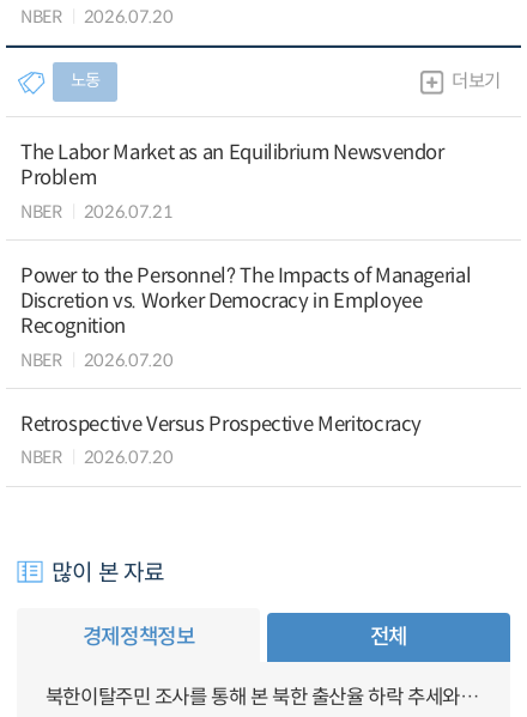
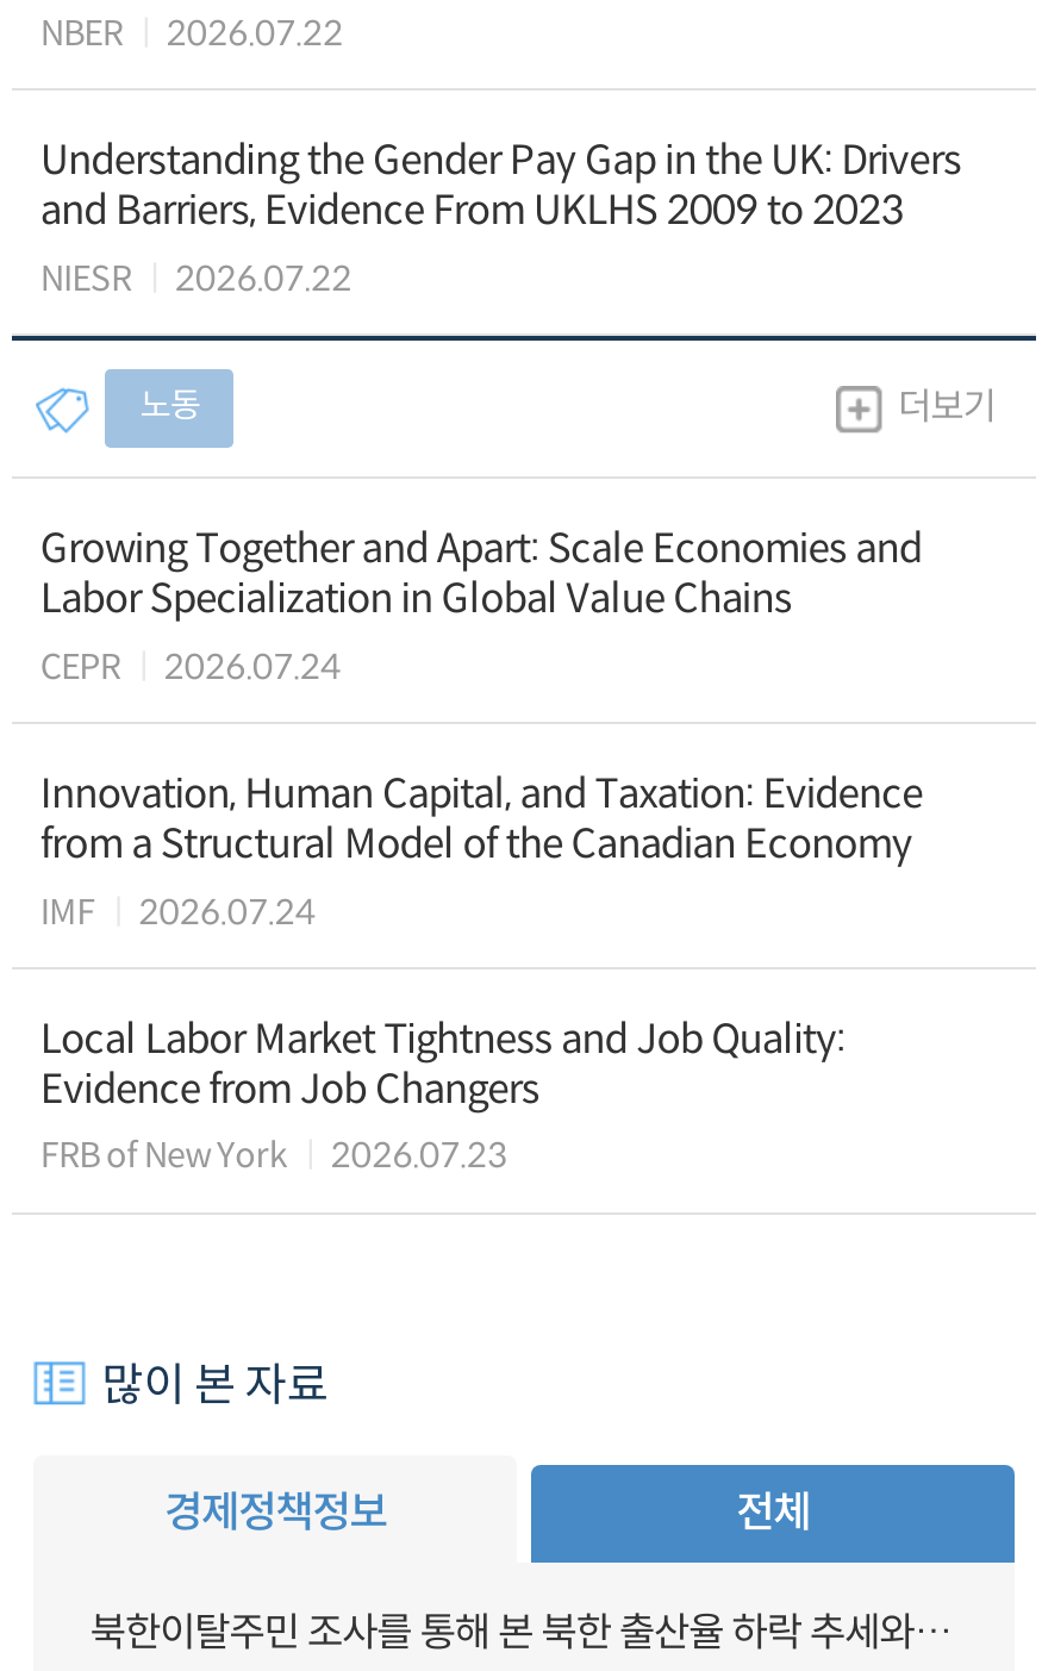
- 2026.07.20
+ 2026.07.22
+ Understanding the Gender Pay Gap in the UK: Drivers
+ and Barriers, Evidence From UKLHS 2009 to 2023
+ NIESR
+ 2026.07.22

- The Labor Market as an Equilibrium Newsvendor
- Problem
- NBER
- 2026.07.21
+ Growing Together and Apart: Scale Economies and
+ Labor Specialization in Global Value Chains
+ CEPR
+ 2026.07.24

- Power to the Personnel? The Impacts of Managerial
- Discretion vs. Worker Democracy in Employee
- Recognition
- NBER
- 2026.07.20
+ Innovation, Human Capital, and Taxation: Evidence
+ from a Structural Model of the Canadian Economy
+ IMF
+ 2026.07.24

- Retrospective Versus Prospective Meritocracy
- NBER
- 2026.07.20
+ Local Labor Market Tightness and Job Quality:
+ Evidence from Job Changers
+ FRB of New York
+ 2026.07.23
